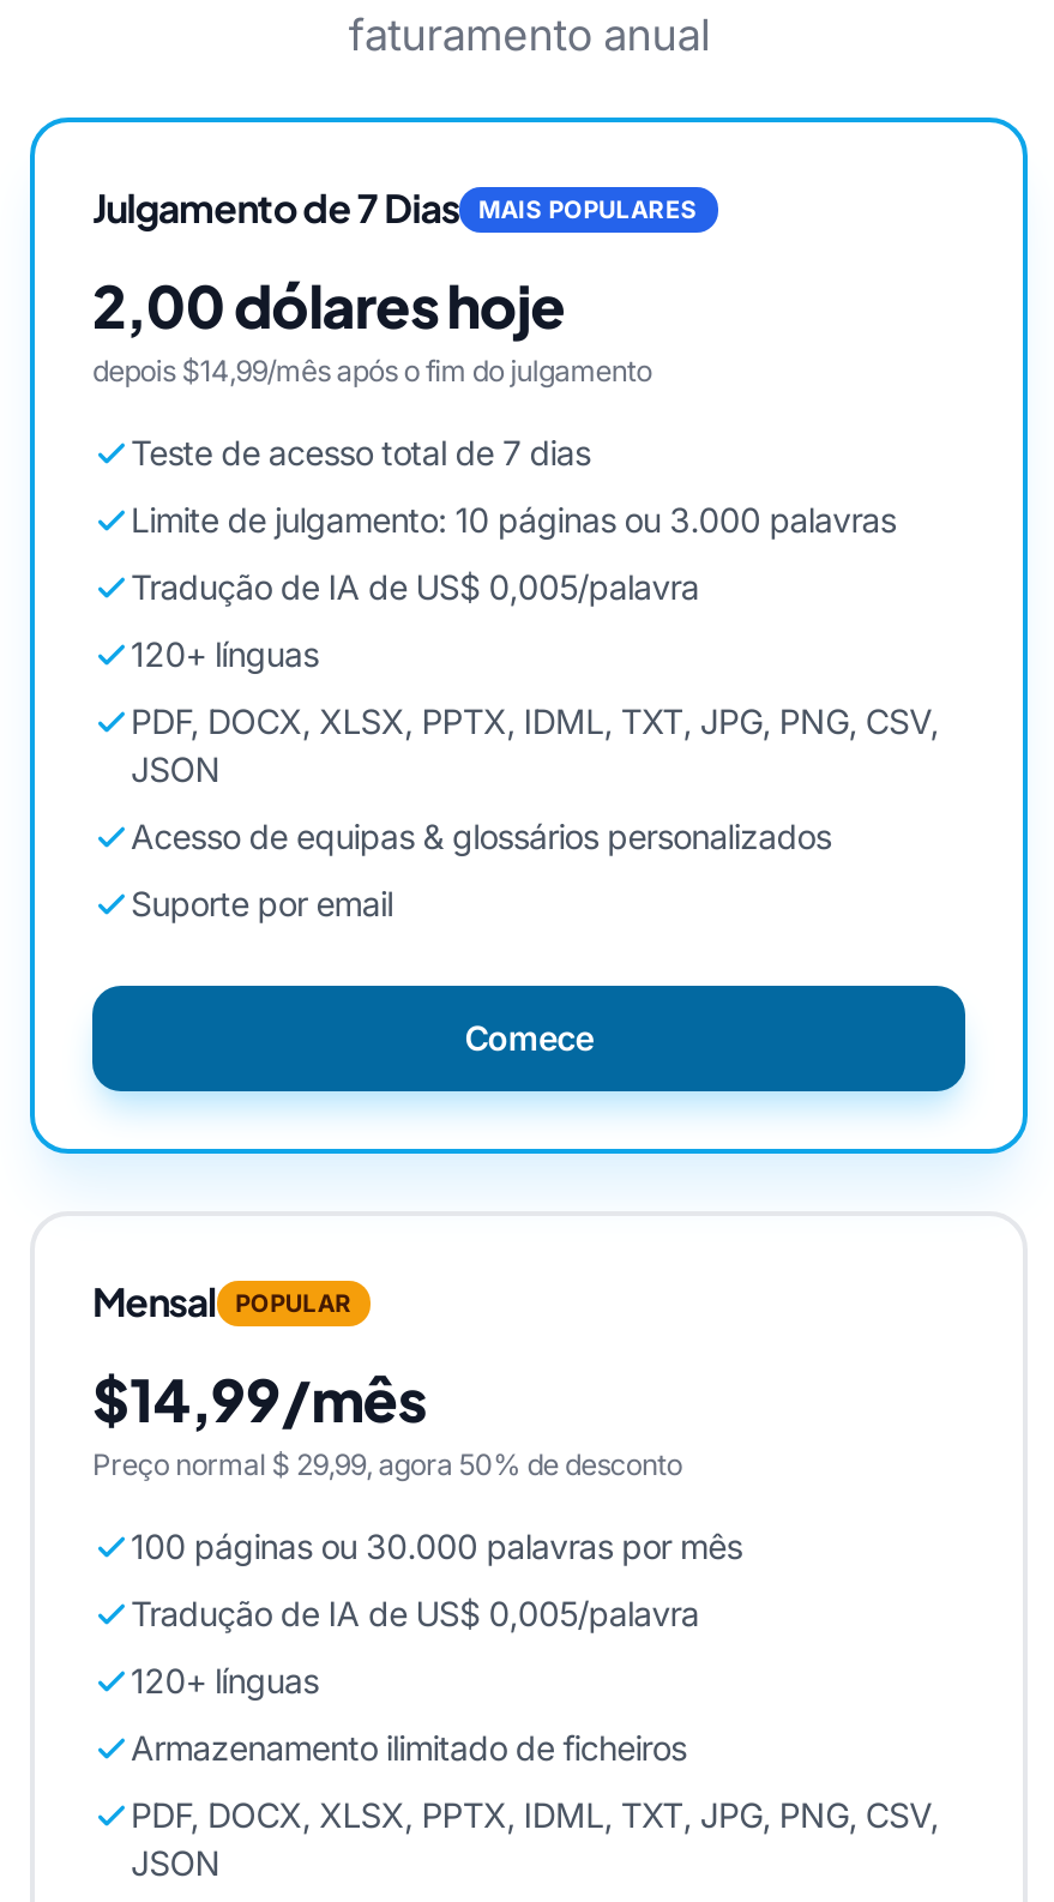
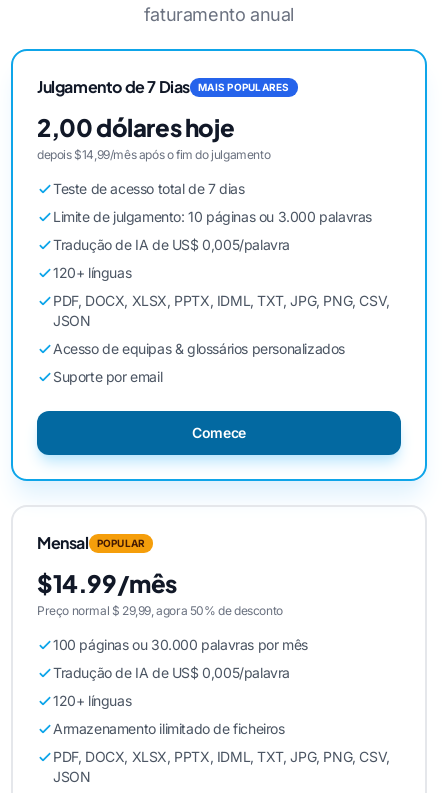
- $14,99/mês
+ $14.99/mês
